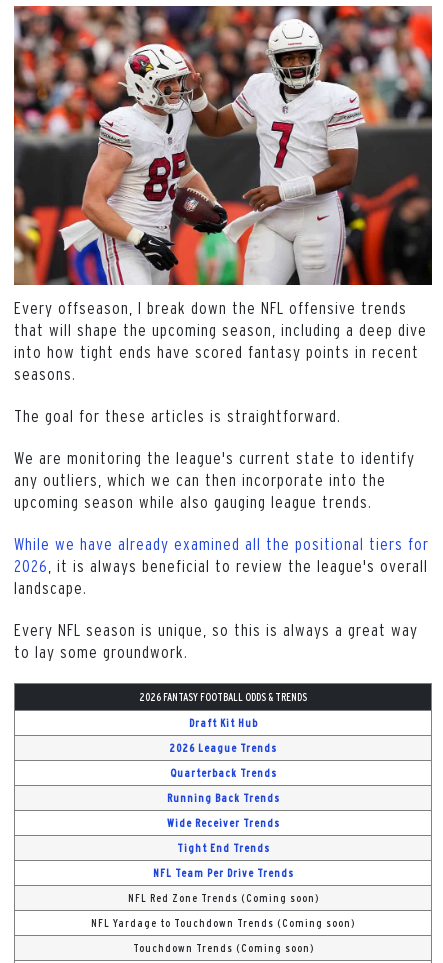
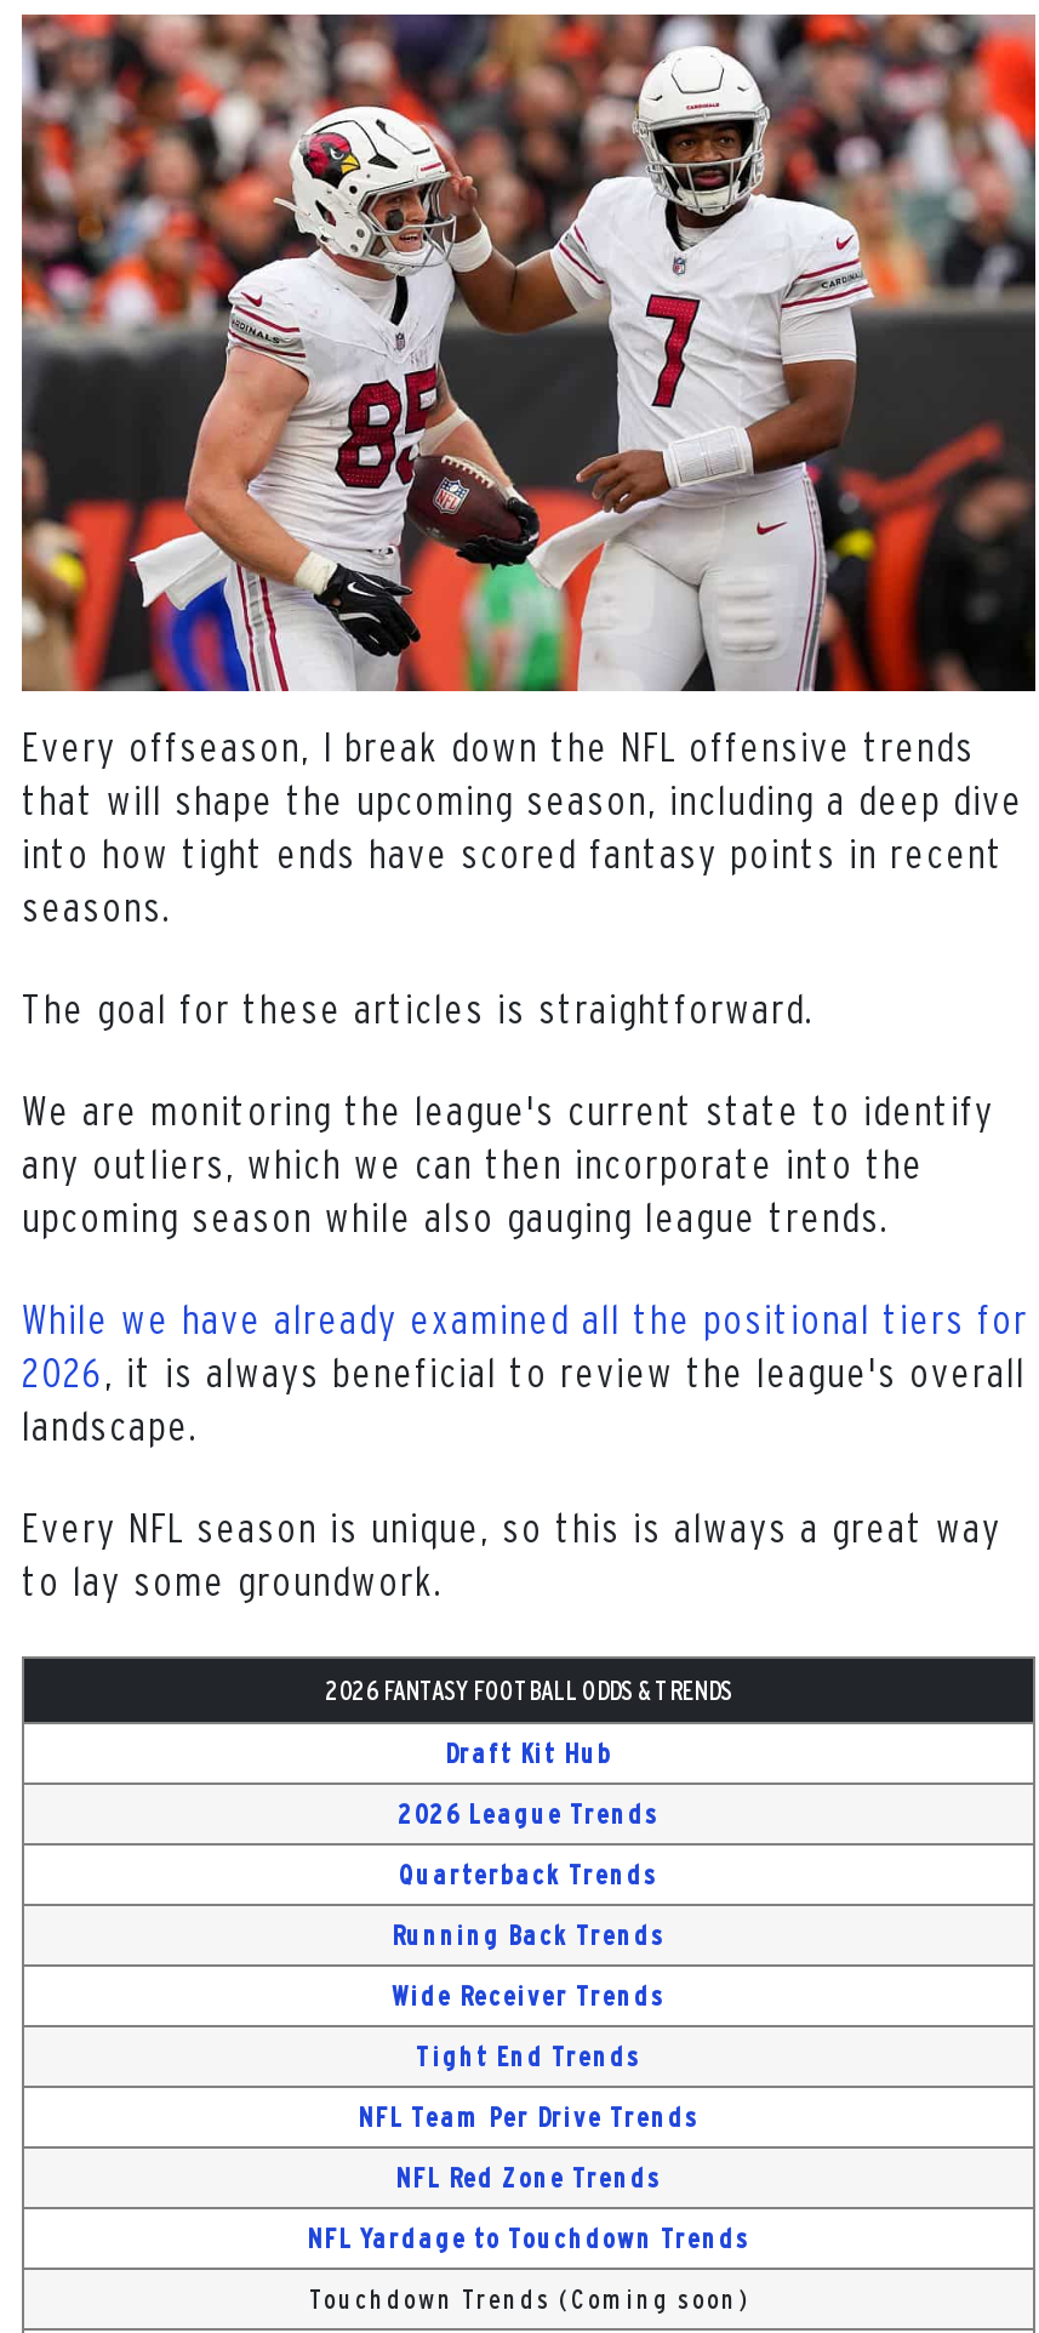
- NFL Red Zone Trends (Coming soon)
+ NFL Red Zone Trends

- NFL Yardage to Touchdown Trends (Coming soon)
+ NFL Yardage to Touchdown Trends
